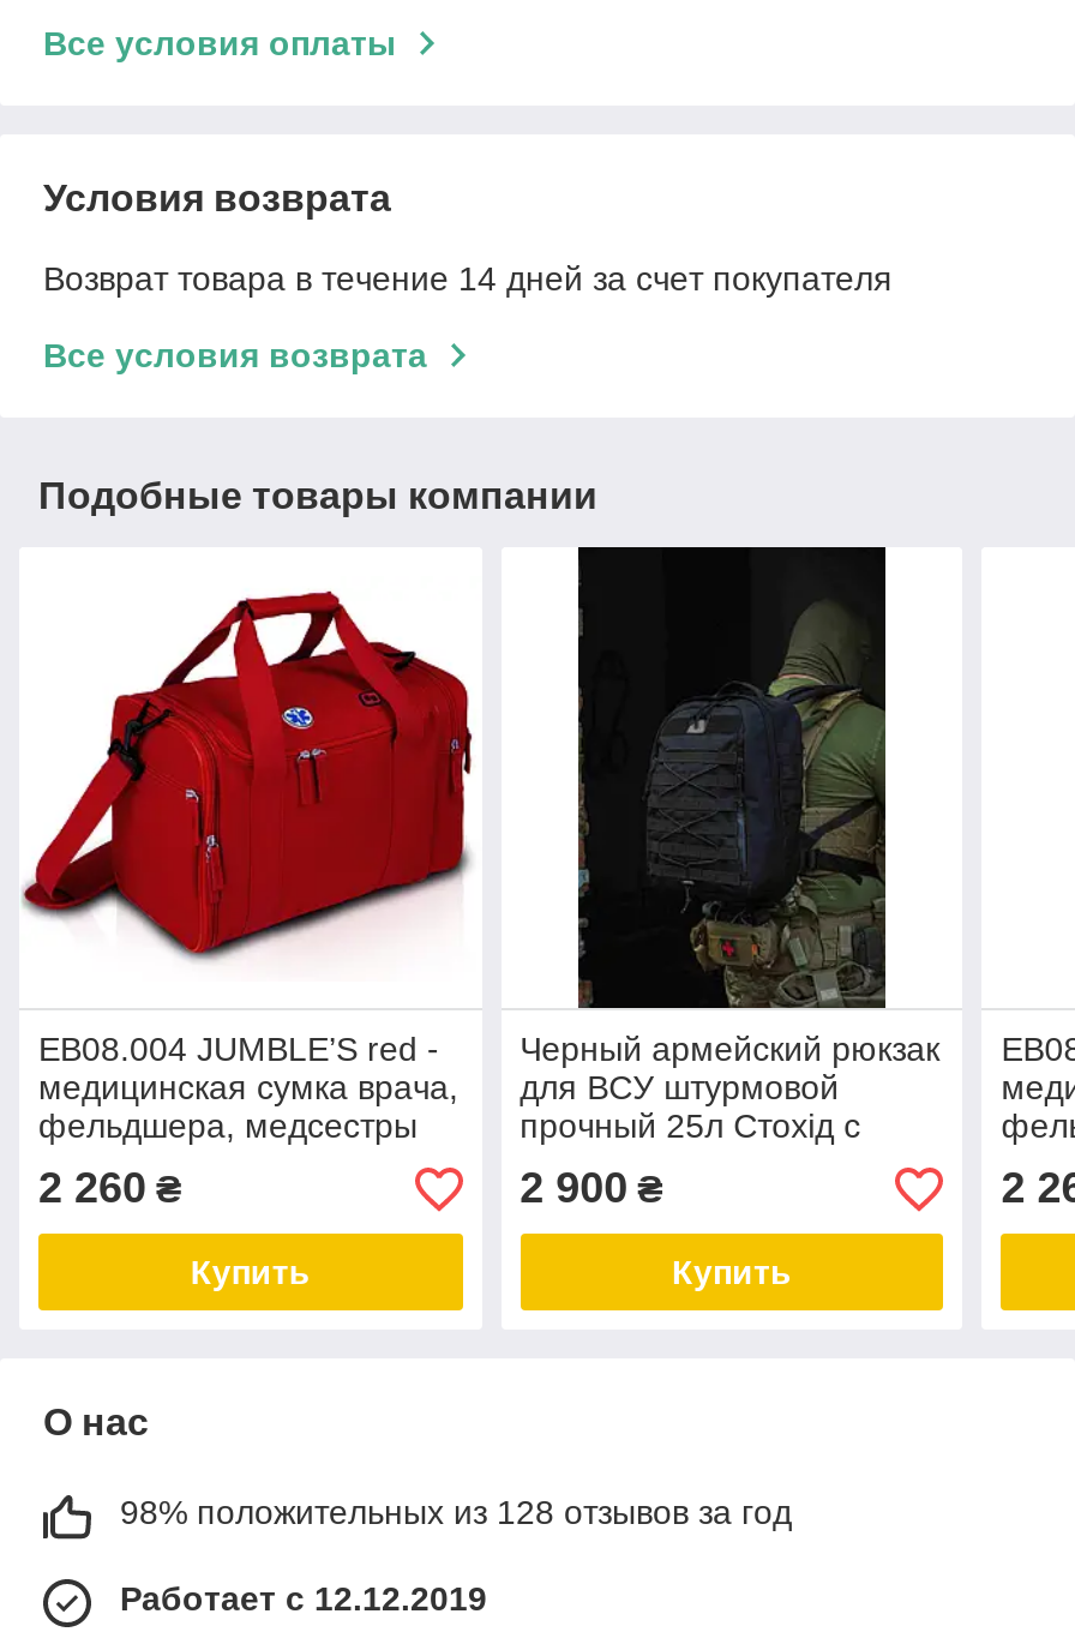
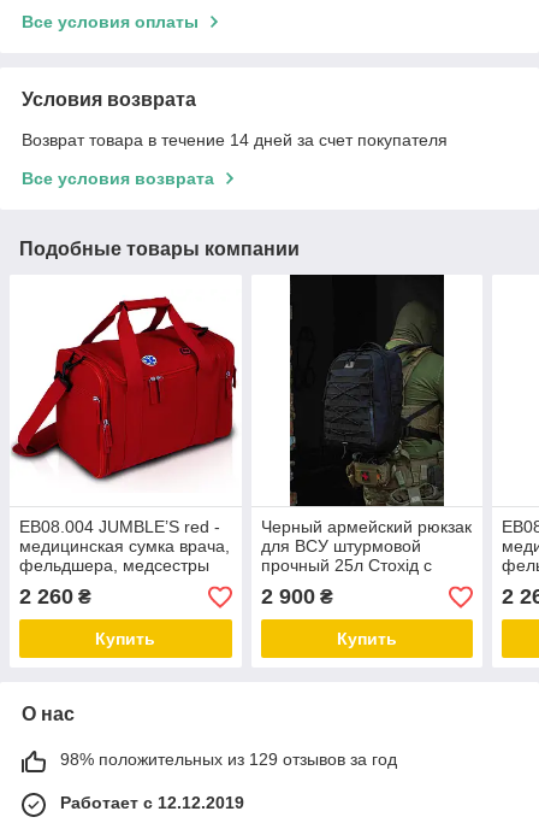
- 98% положительных из 128 отзывов за год
+ 98% положительных из 129 отзывов за год
